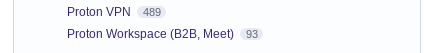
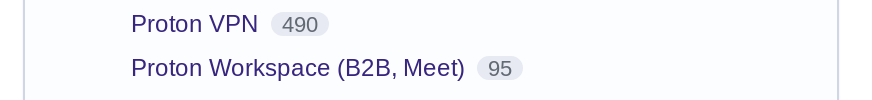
- Proton VPN 489
+ Proton VPN 490

- Proton Workspace (B2B, Meet) 93
+ Proton Workspace (B2B, Meet) 95
